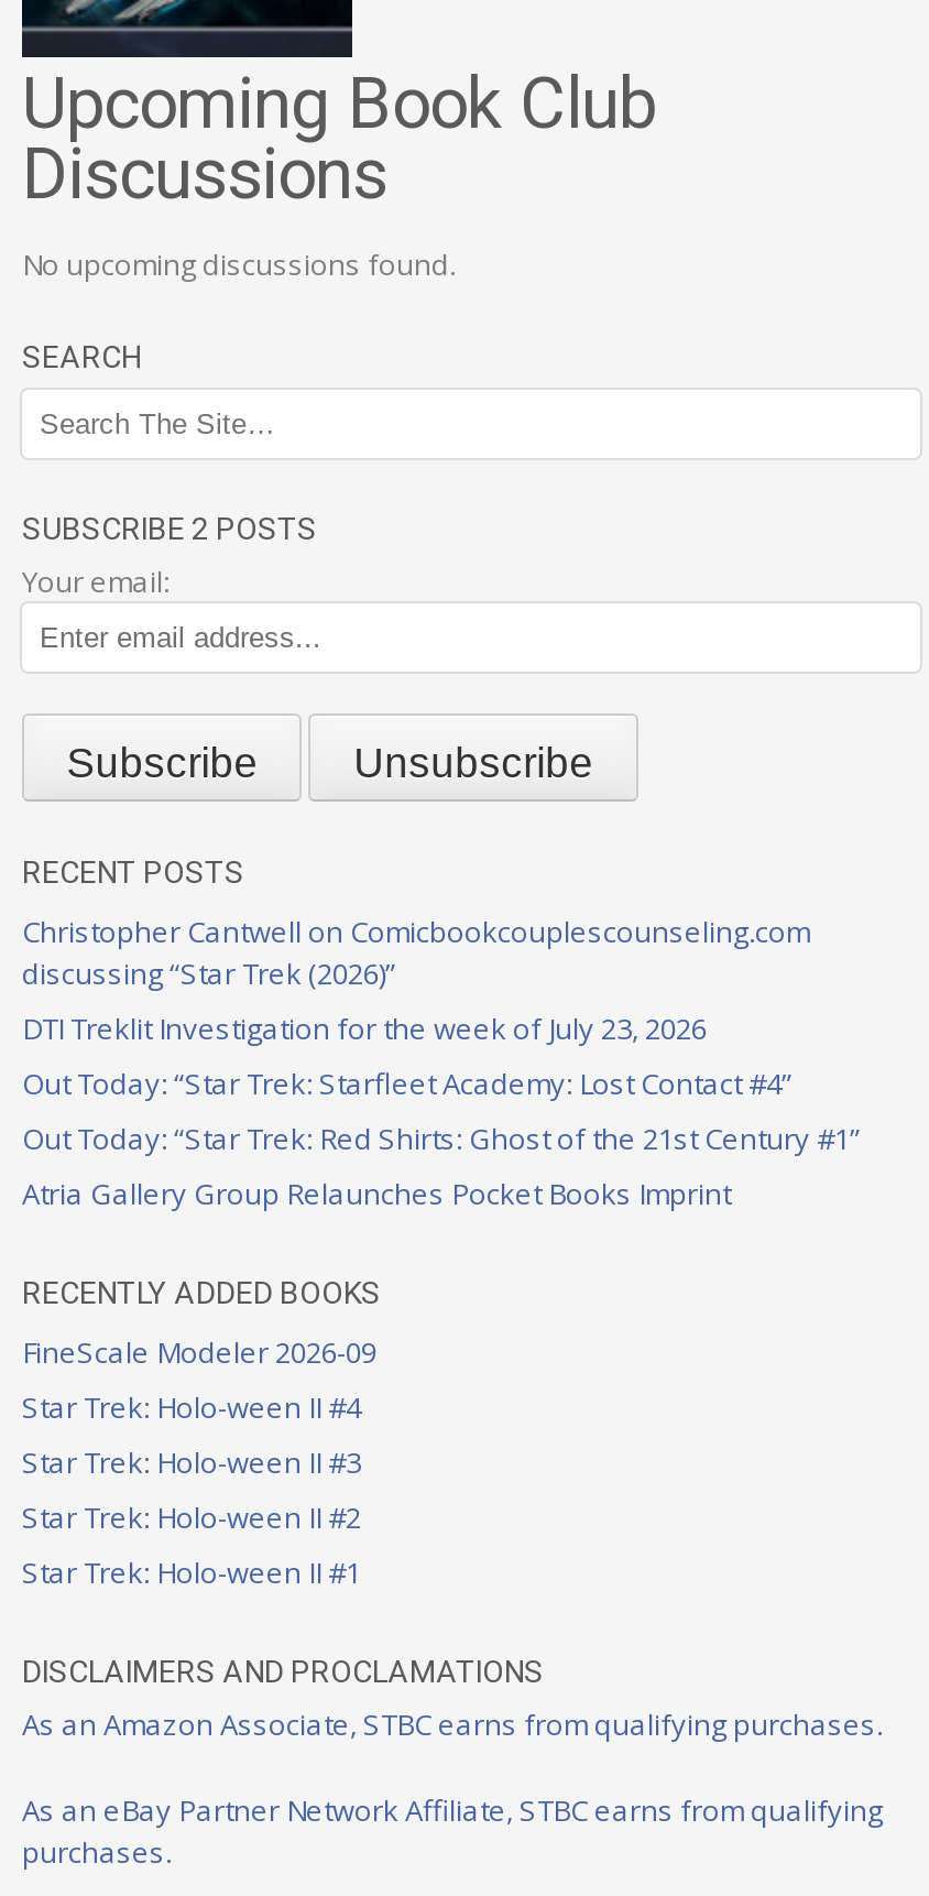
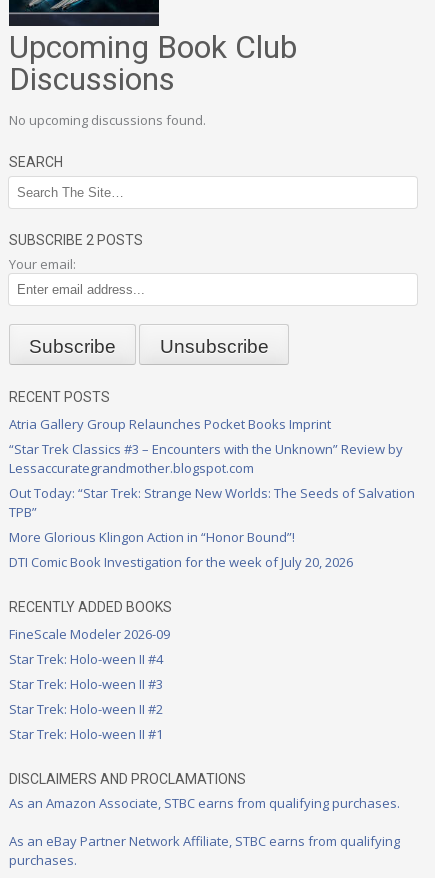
- Christopher Cantwell on Comicbookcouplescounseling.com
- discussing “Star Trek (2026)”
- DTI Treklit Investigation for the week of July 23, 2026
- Out Today: “Star Trek: Starfleet Academy: Lost Contact #4”
- Out Today: “Star Trek: Red Shirts: Ghost of the 21st Century #1”

moved up: Atria Gallery Group Relaunches Pocket Books Imprint

+ “Star Trek Classics #3 – Encounters with the Unknown” Review by
+ Lessaccurategrandmother.blogspot.com
+ Out Today: “Star Trek: Strange New Worlds: The Seeds of Salvation
+ TPB”
+ More Glorious Klingon Action in “Honor Bound”!
+ DTI Comic Book Investigation for the week of July 20, 2026
